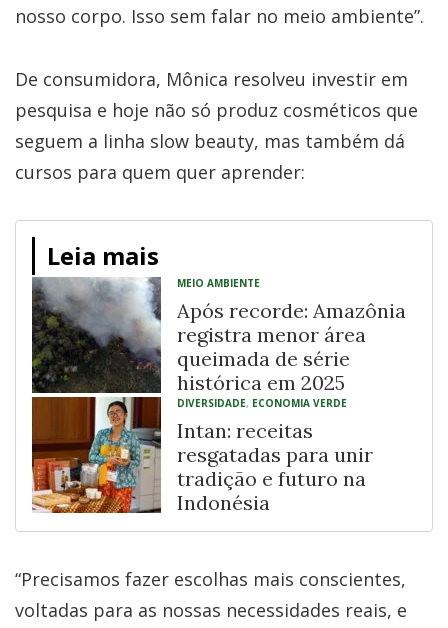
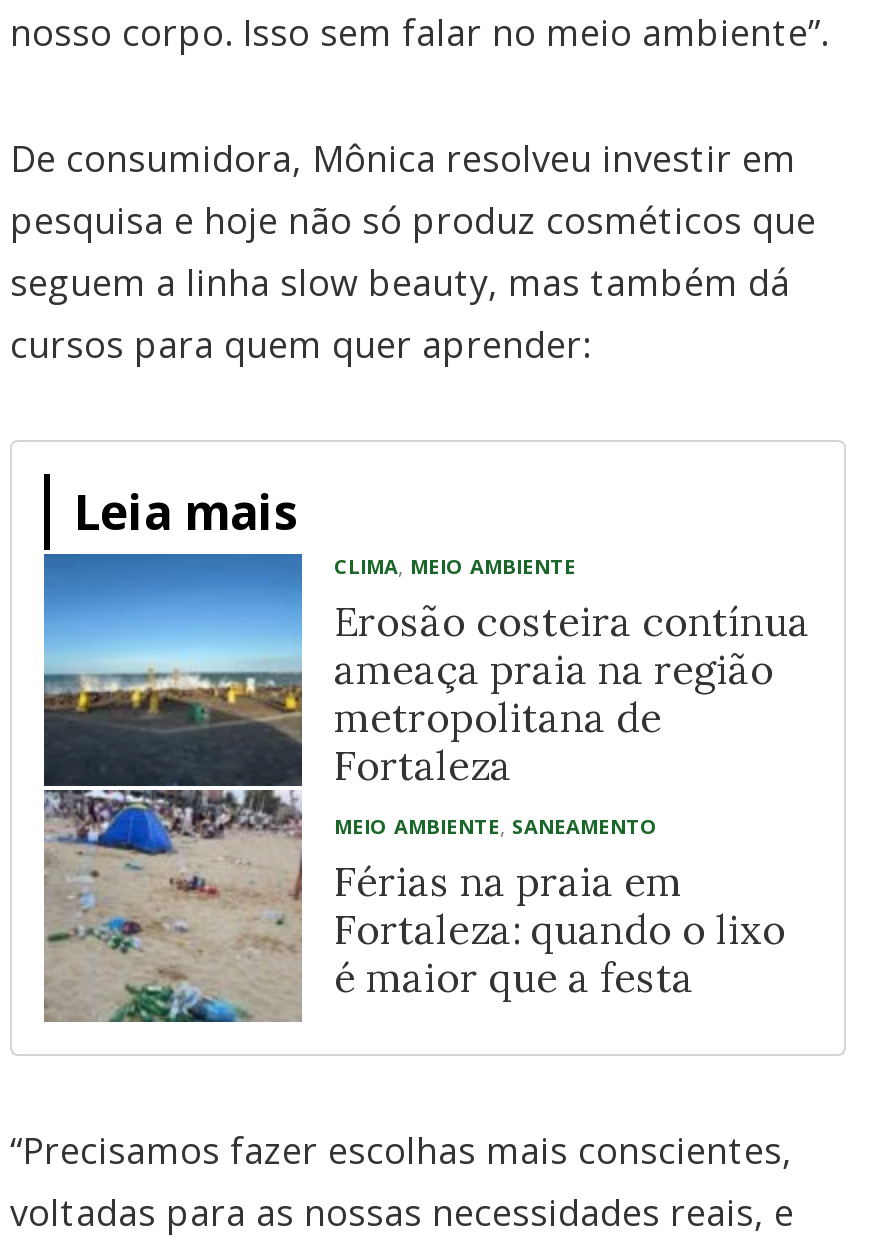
- [image]
- MEIO AMBIENTE
- Após recorde: Amazônia
- registra menor área
- queimada de série
- histórica em 2025
- DIVERSIDADE, ECONOMIA VERDE
- Intan: receitas
- resgatadas para unir
- tradição e futuro na
- Indonésia
+ [image]
+ CLIMA, MEIO AMBIENTE
+ Erosão costeira contínua
+ ameaça praia na região
+ metropolitana de
+ Fortaleza
+ MEIO AMBIENTE, SANEAMENTO
+ Férias na praia em
+ Fortaleza: quando o lixo
+ é maior que a festa
